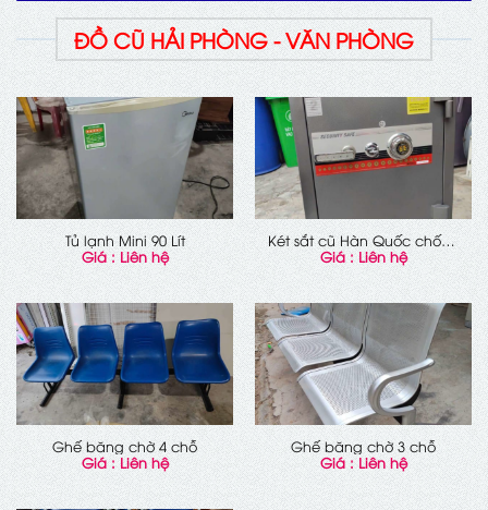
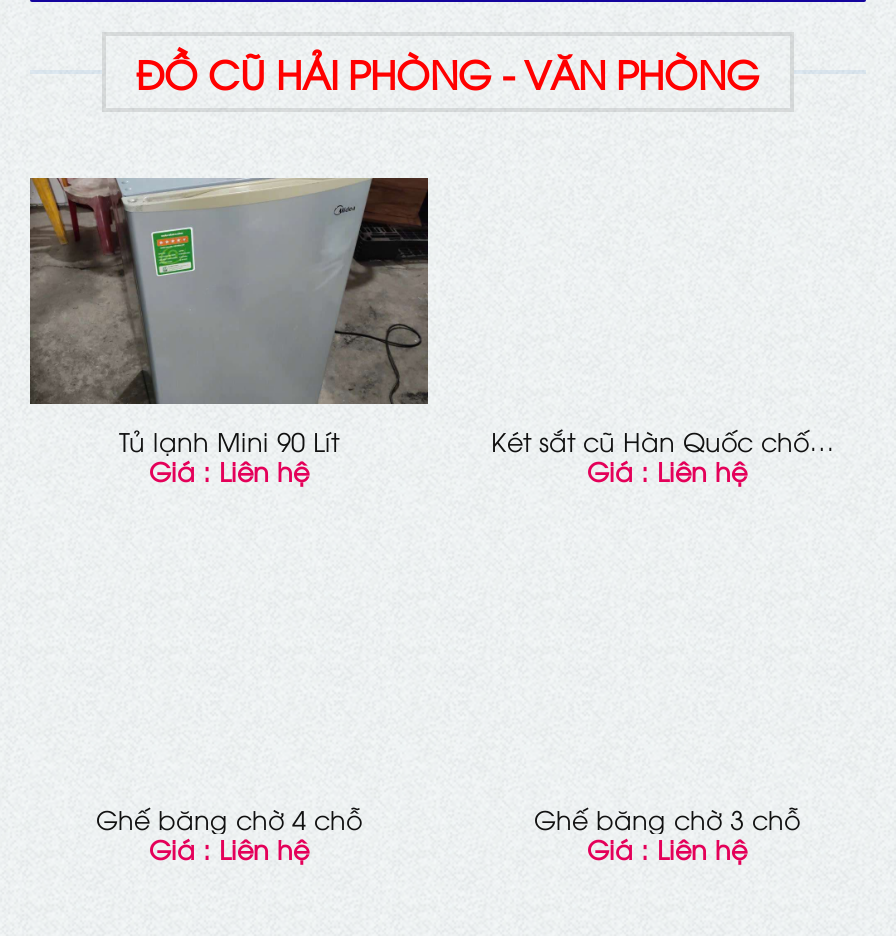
- [image]

- [image]

- [image]
